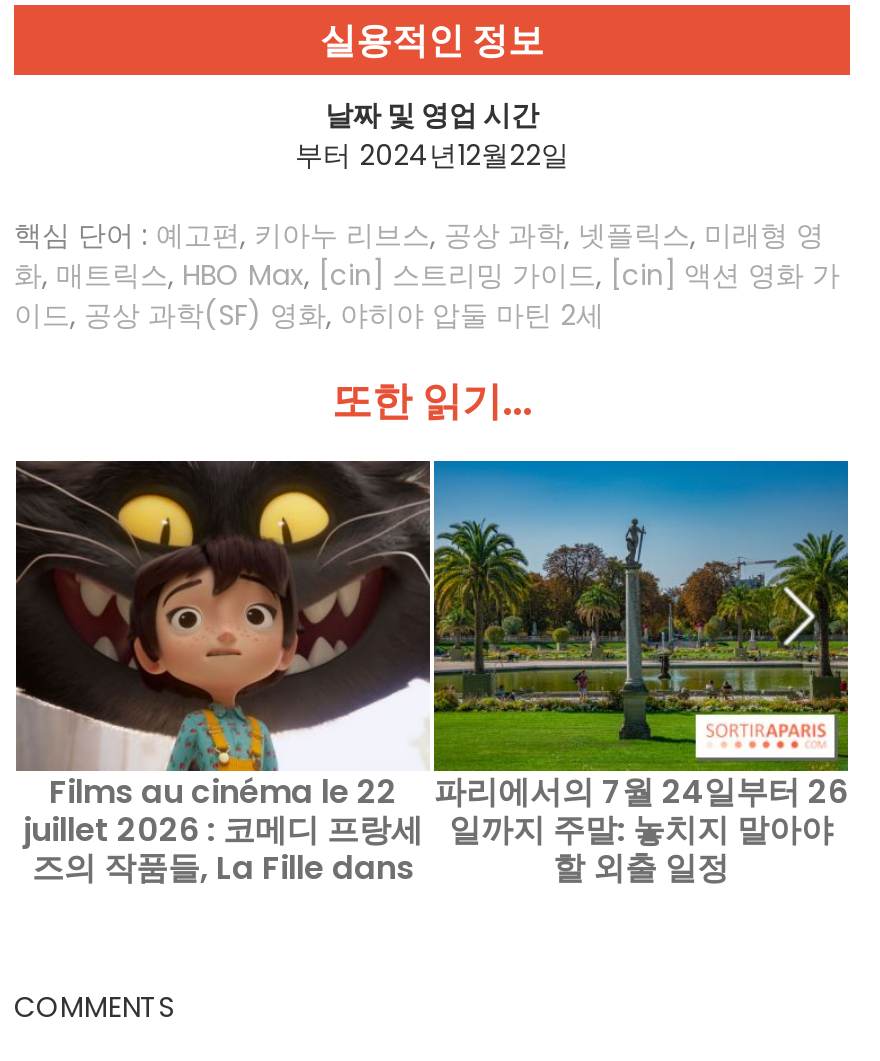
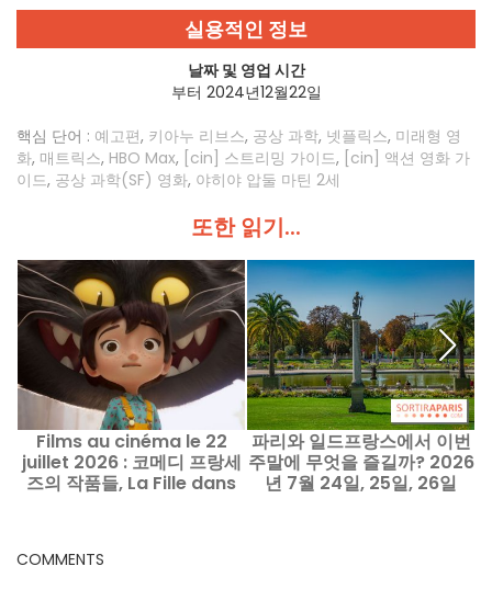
- 파리에서의 7월 24일부터 26
- 일까지 주말: 놓치지 말아야
- 할 외출 일정
+ 파리와 일드프랑스에서 이번
+ 주말에 무엇을 즐길까? 2026
+ 년 7월 24일, 25일, 26일
